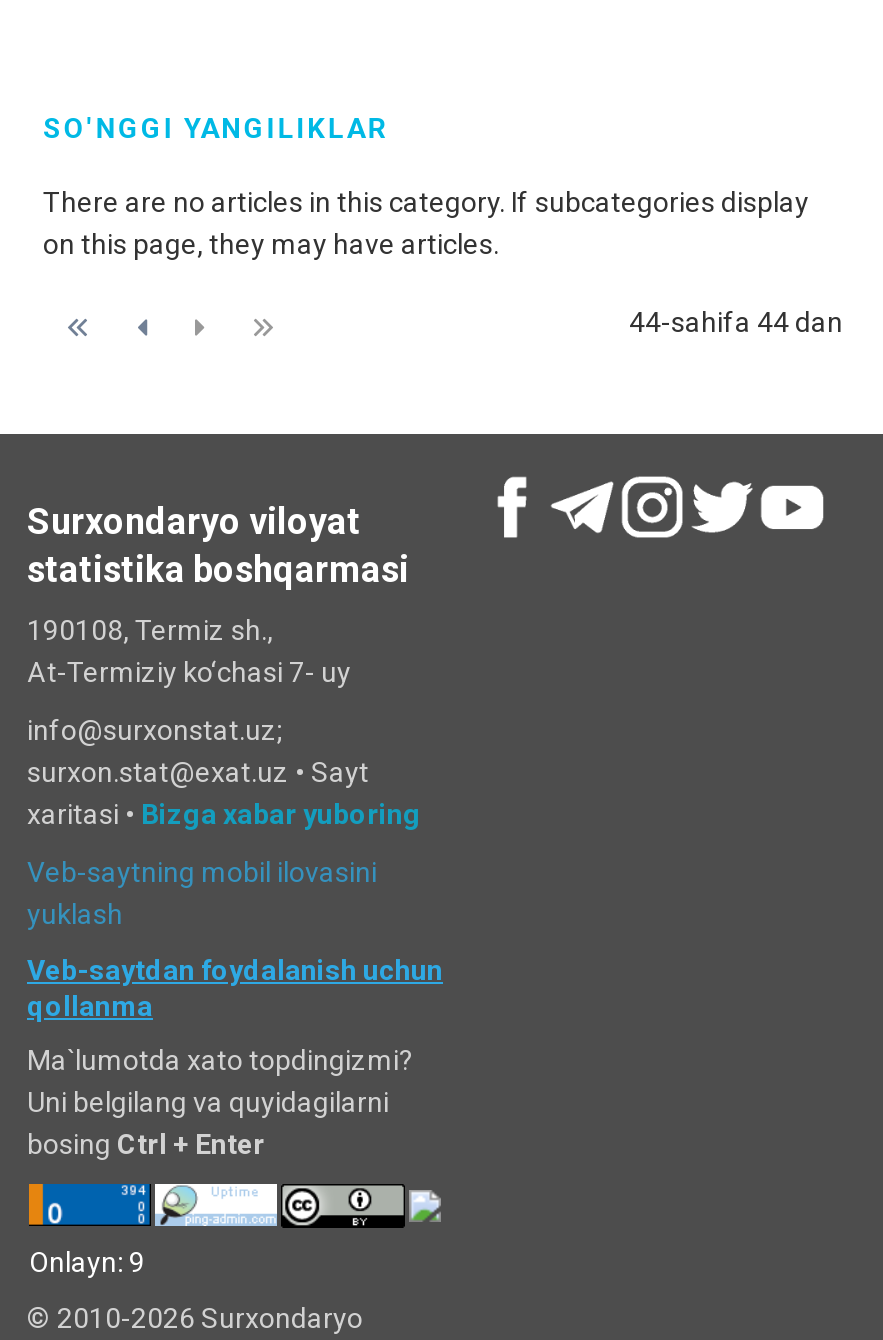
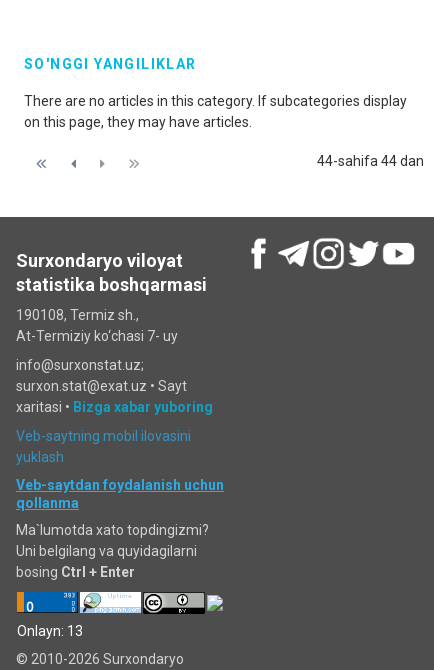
- Onlayn: 9
+ Onlayn: 13
